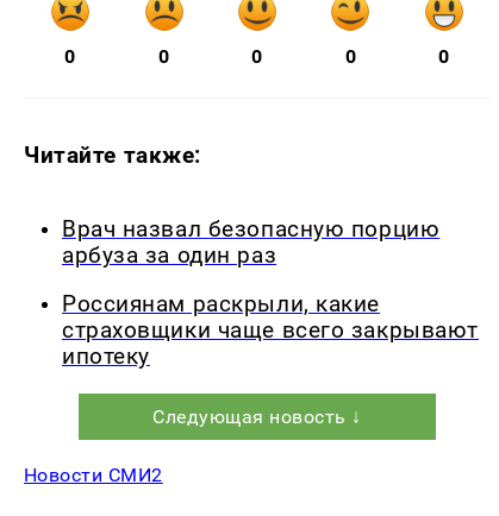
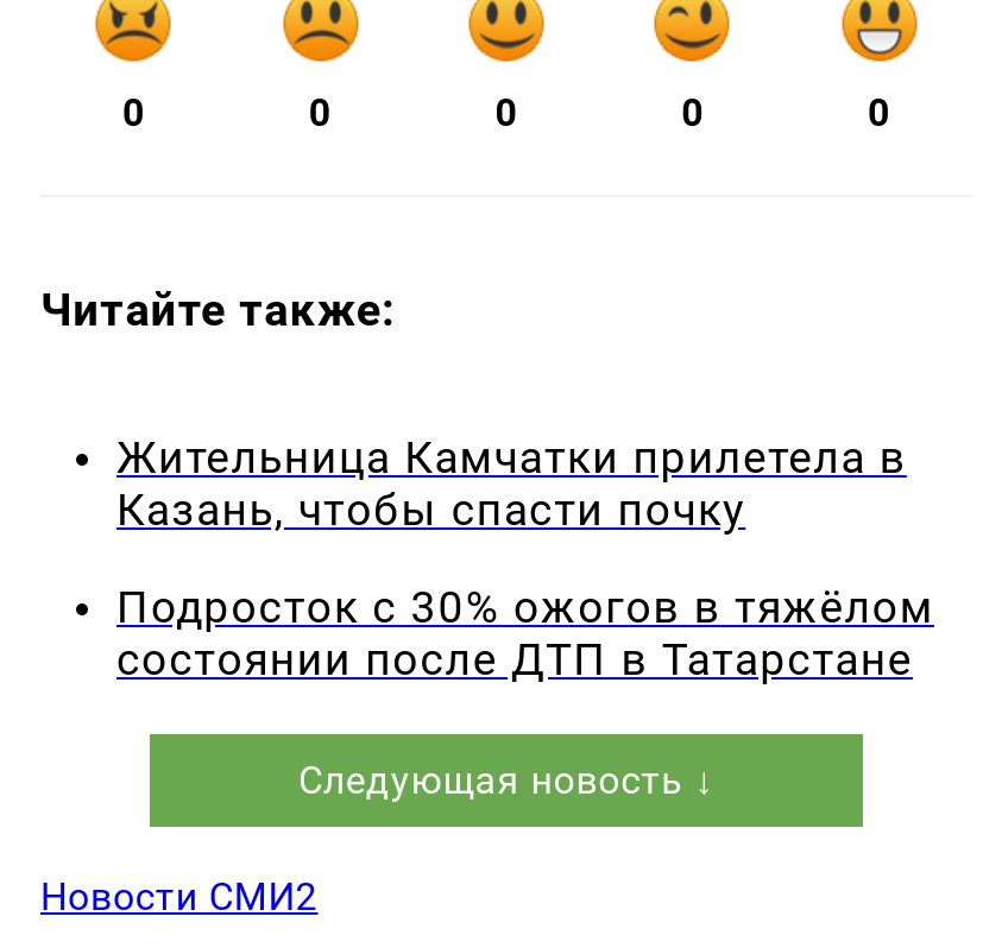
- Врач назвал безопасную порцию
- арбуза за один раз
+ Жительница Камчатки прилетела в
+ Казань, чтобы спасти почку

- Россиянам раскрыли, какие
- страховщики чаще всего закрывают
- ипотеку
+ Подросток с 30% ожогов в тяжёлом
+ состоянии после ДТП в Татарстане
